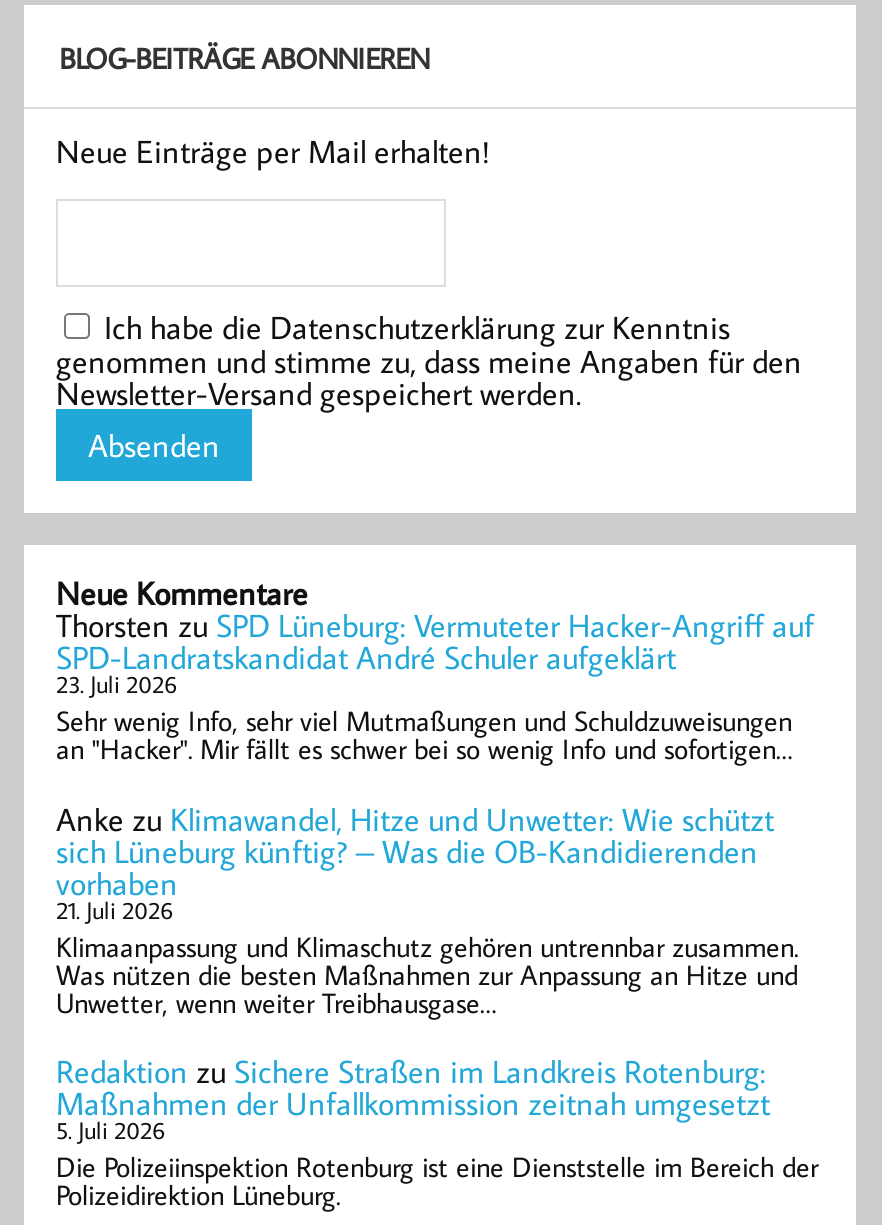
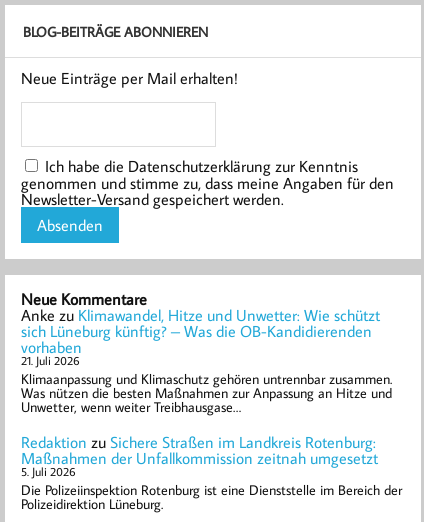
- ThorstenzuSPD Lüneburg: Vermuteter Hacker-Angriff auf
- SPD-Landratskandidat André Schuler aufgeklärt
- 23. Juli 2026
- Sehr wenig Info, sehr viel Mutmaßungen und Schuldzuweisungen
- an "Hacker". Mir fällt es schwer bei so wenig Info und sofortigen…
